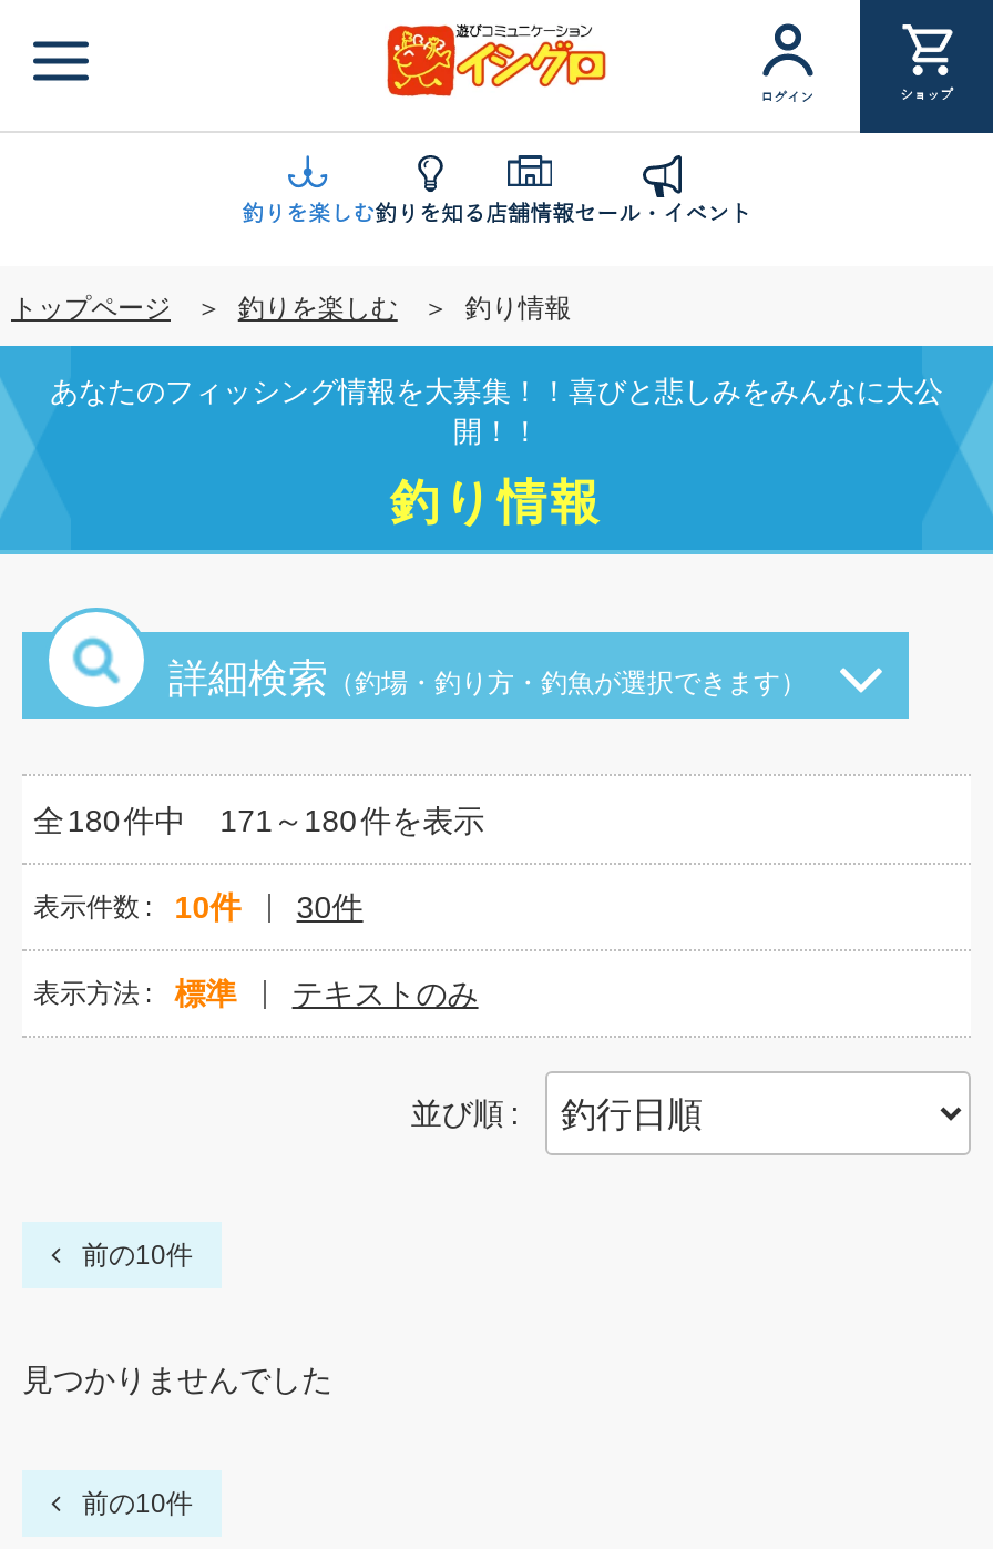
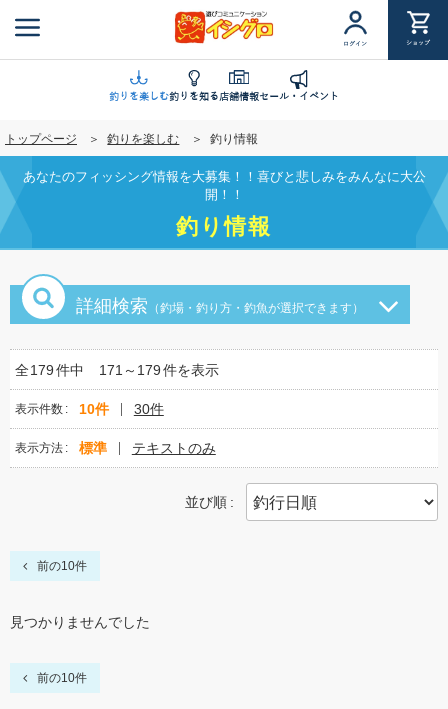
- 全 180 件中 171～180 件を表示
+ 全 179 件中 171～179 件を表示
